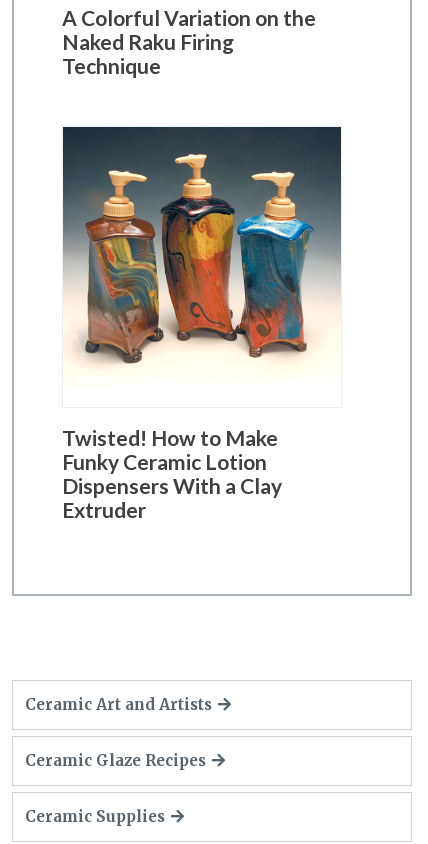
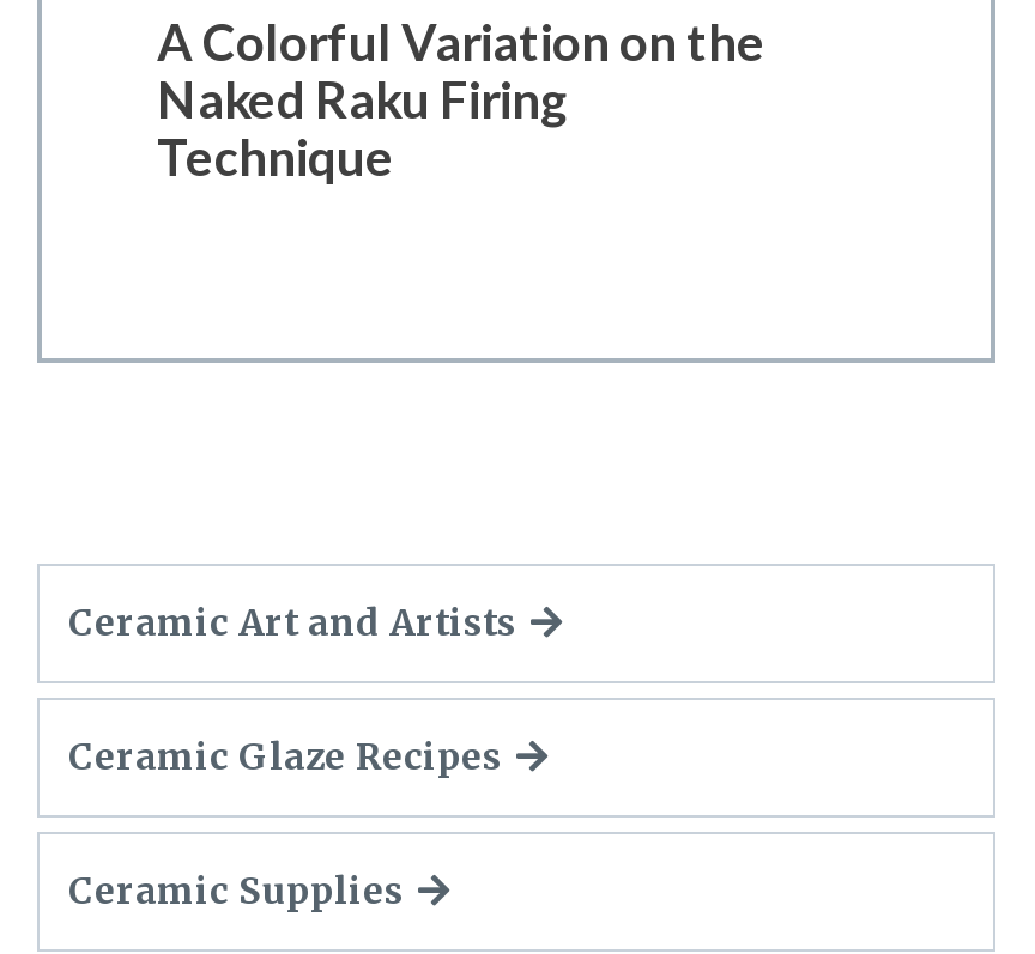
- [image]

- Twisted! How to Make
- Funky Ceramic Lotion
- Dispensers With a Clay
- Extruder
